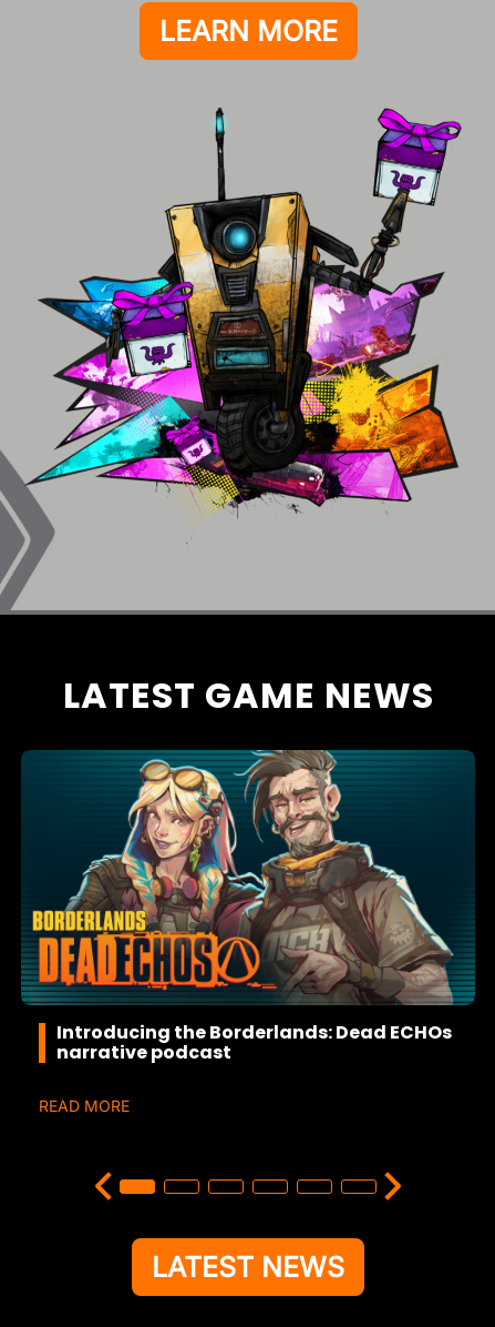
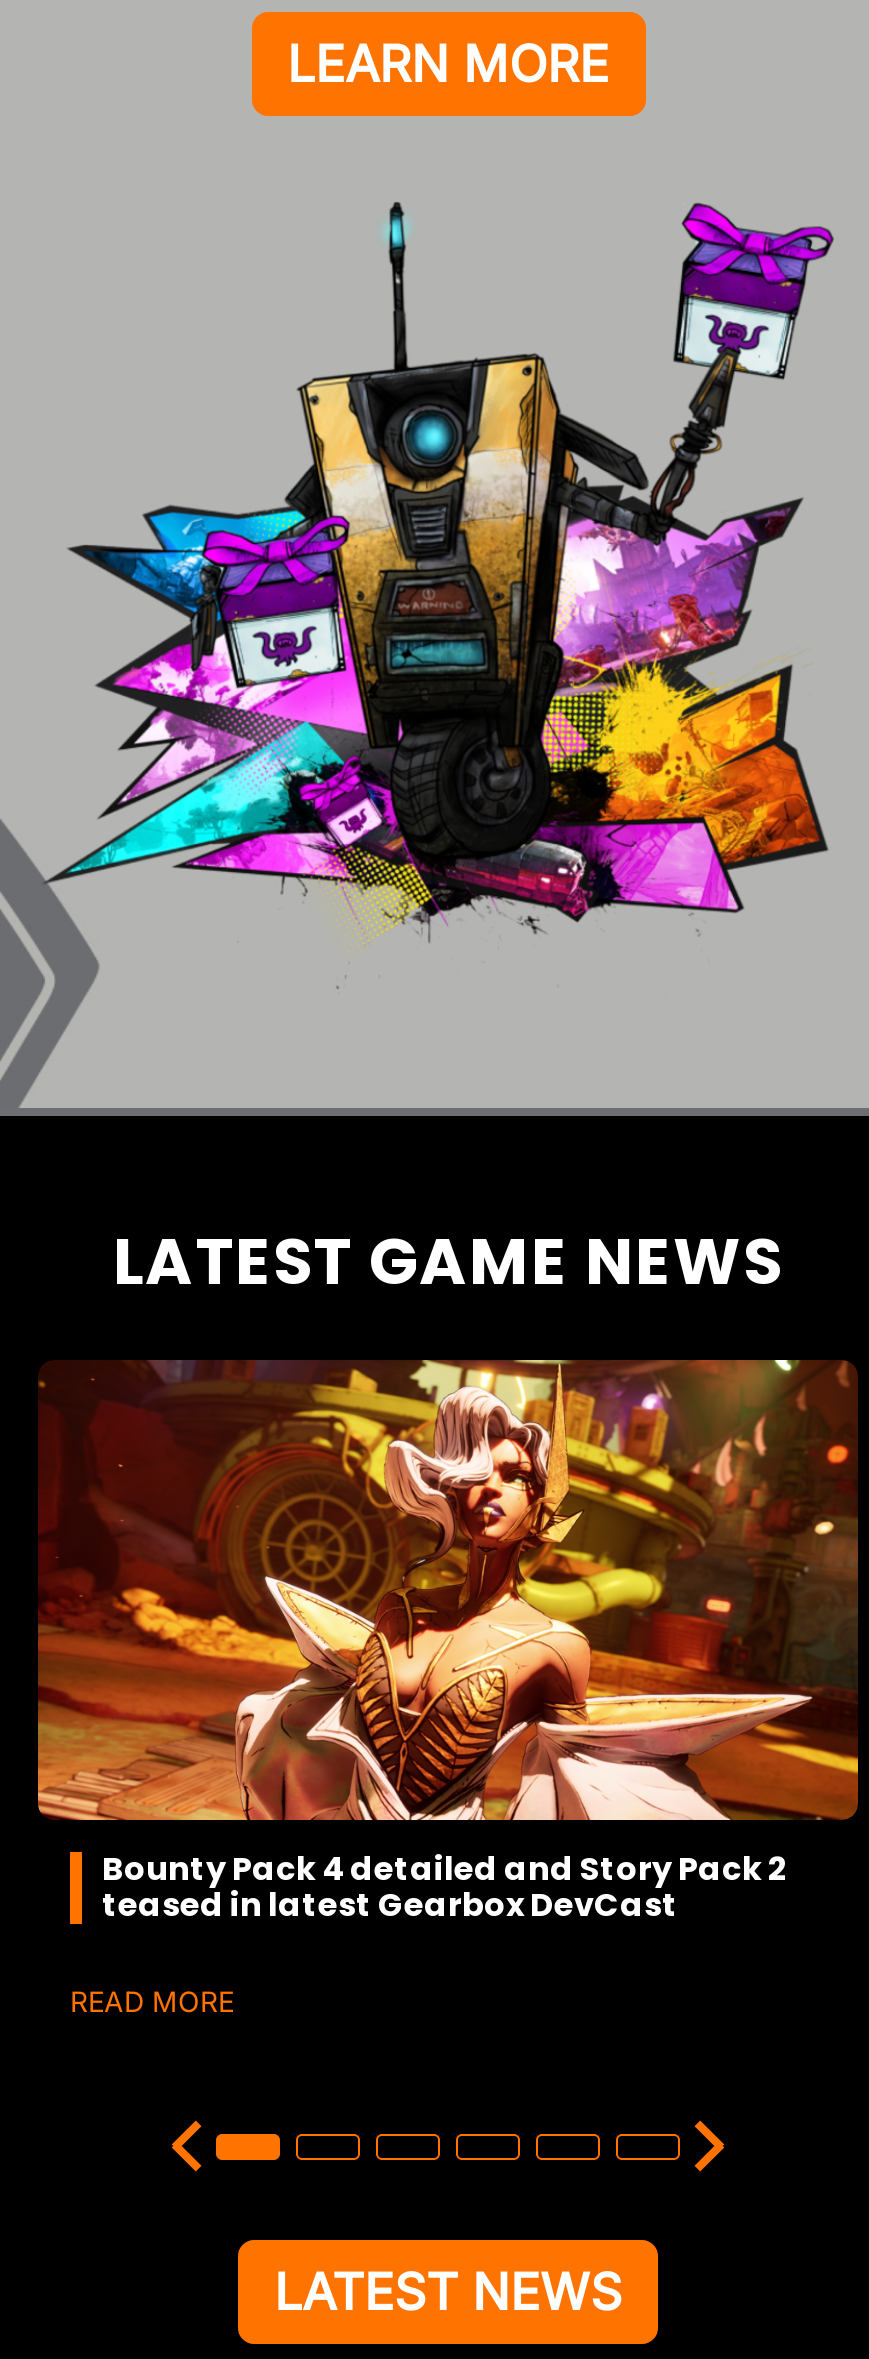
- [image]
- Introducing the Borderlands: Dead ECHOs
- narrative podcast
+ [image]
+ Bounty Pack 4 detailed and Story Pack 2
+ teased in latest Gearbox DevCast
